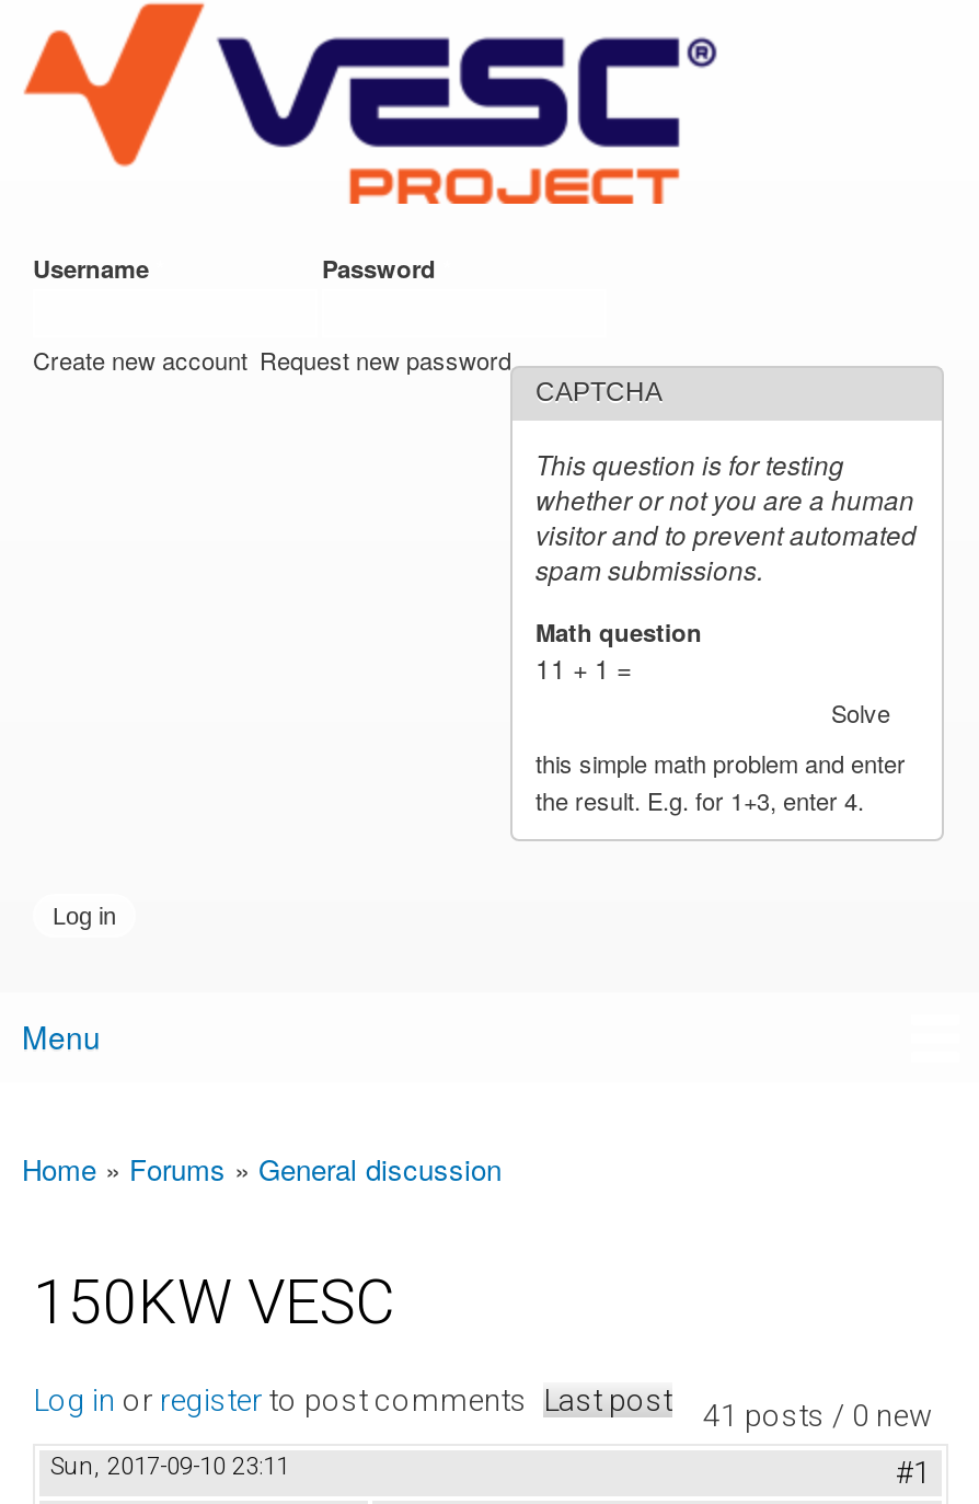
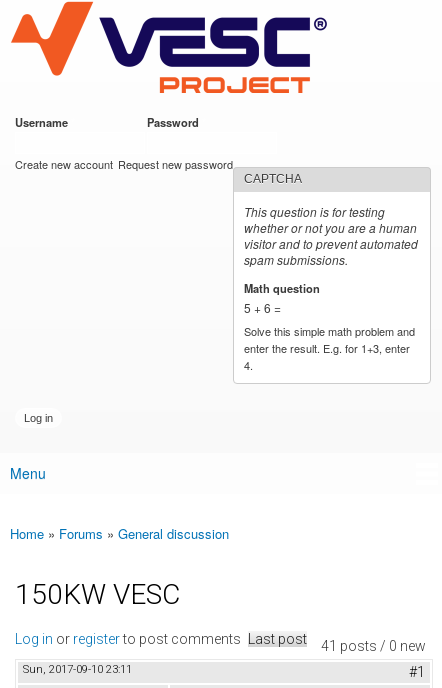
- 11 + 1 =
- Solve
- this simple math problem and enter
- the result. E.g. for 1+3, enter 4.
+ 5 + 6 =
+ Solve this simple math problem and
+ enter the result. E.g. for 1+3, enter
+ 4.
